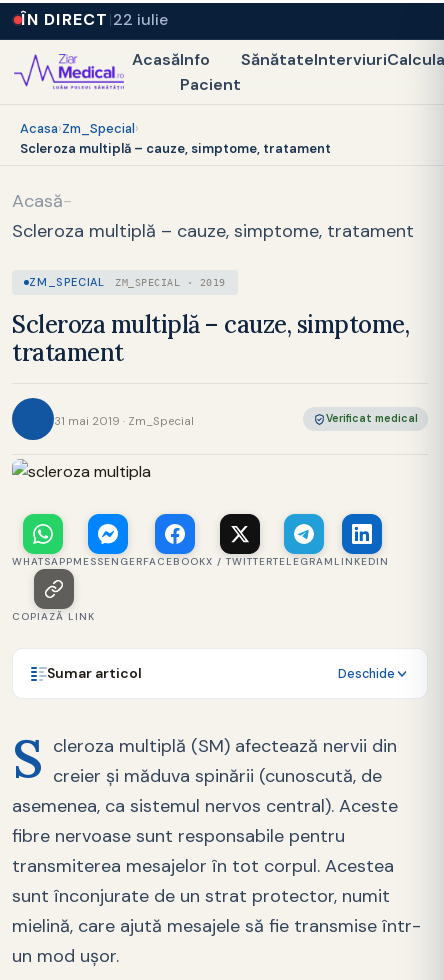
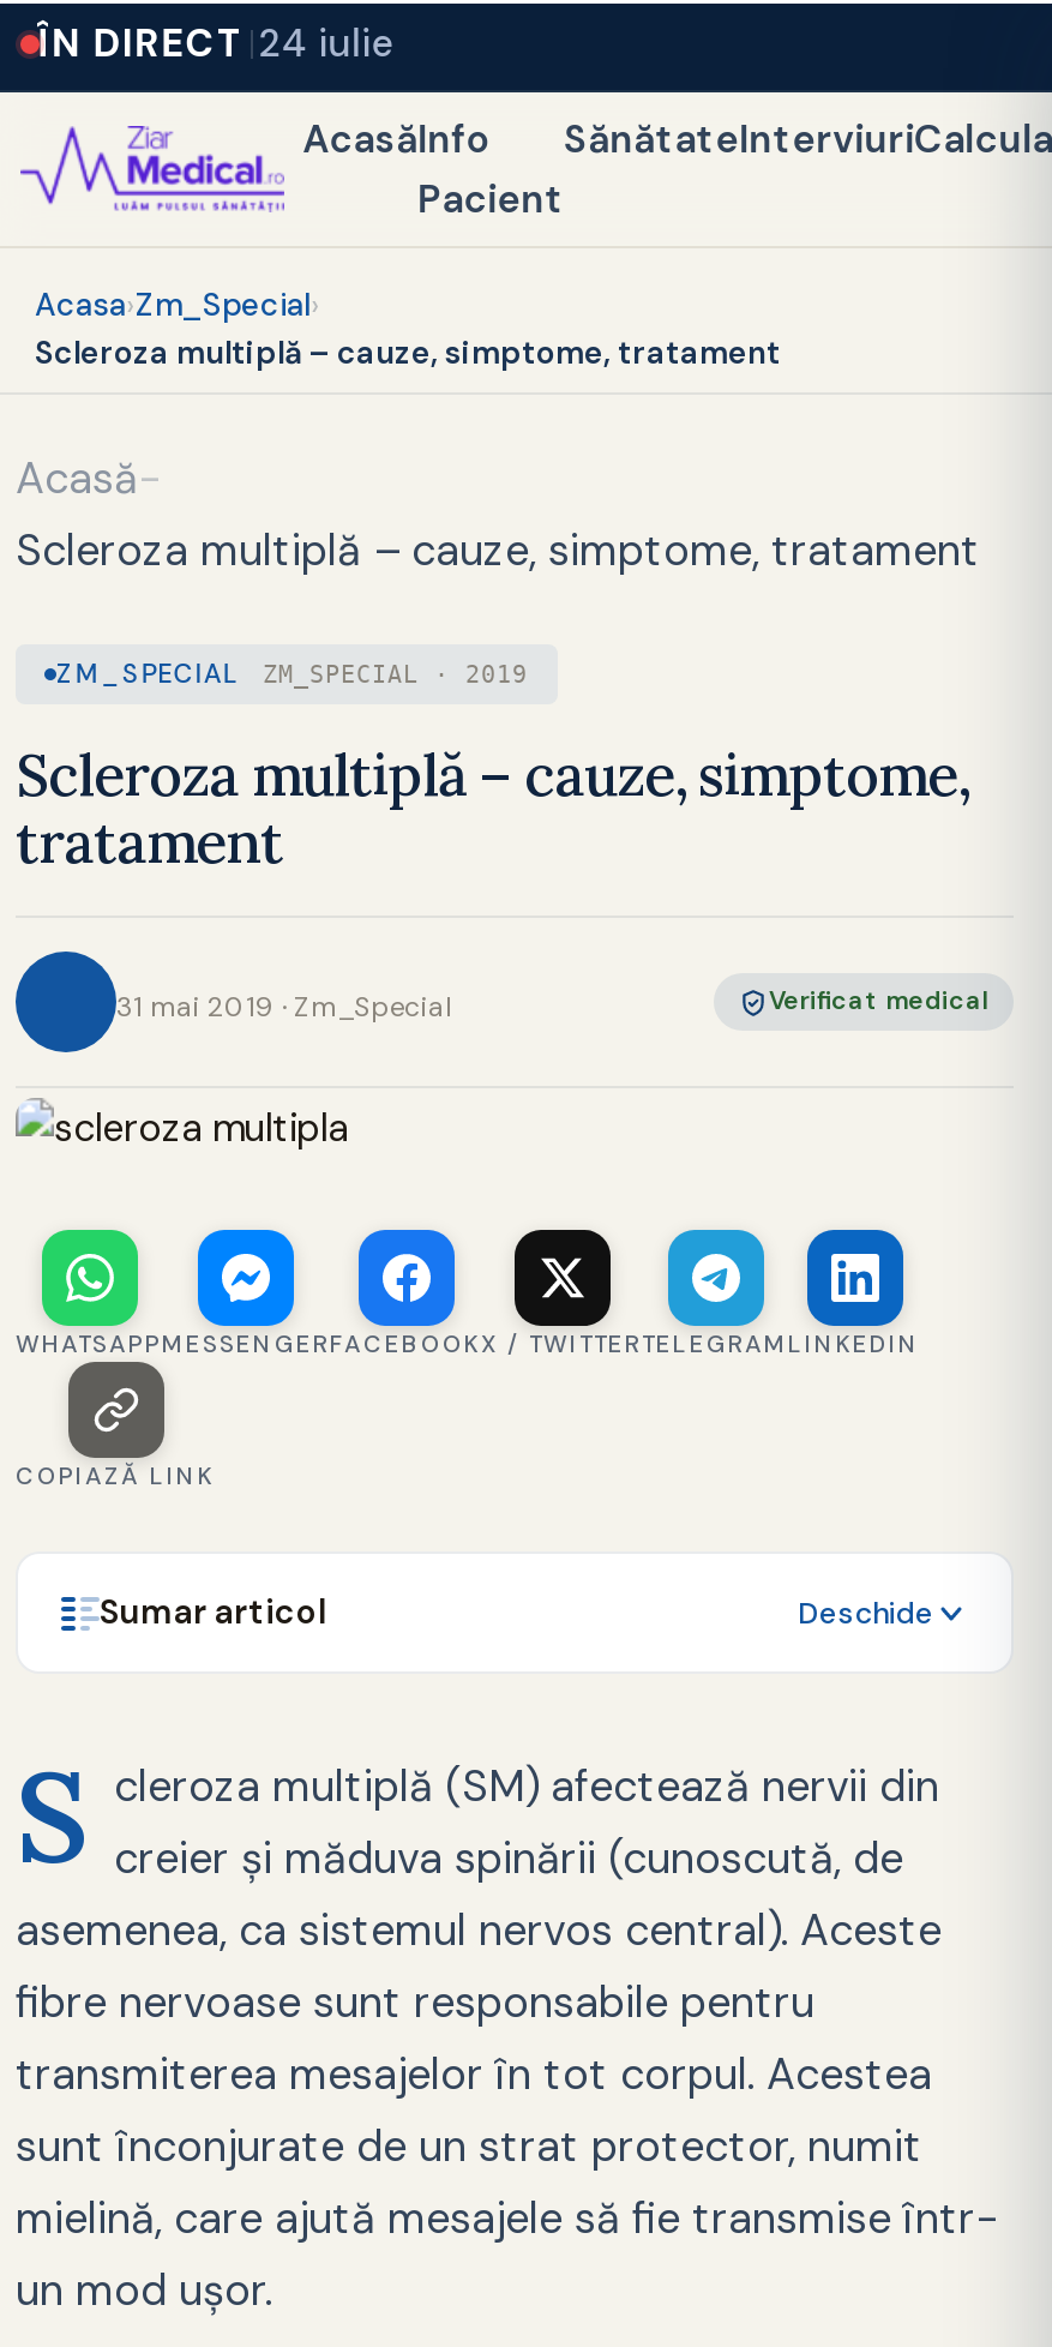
- ÎN DIRECT 22 iulie
+ ÎN DIRECT 24 iulie
